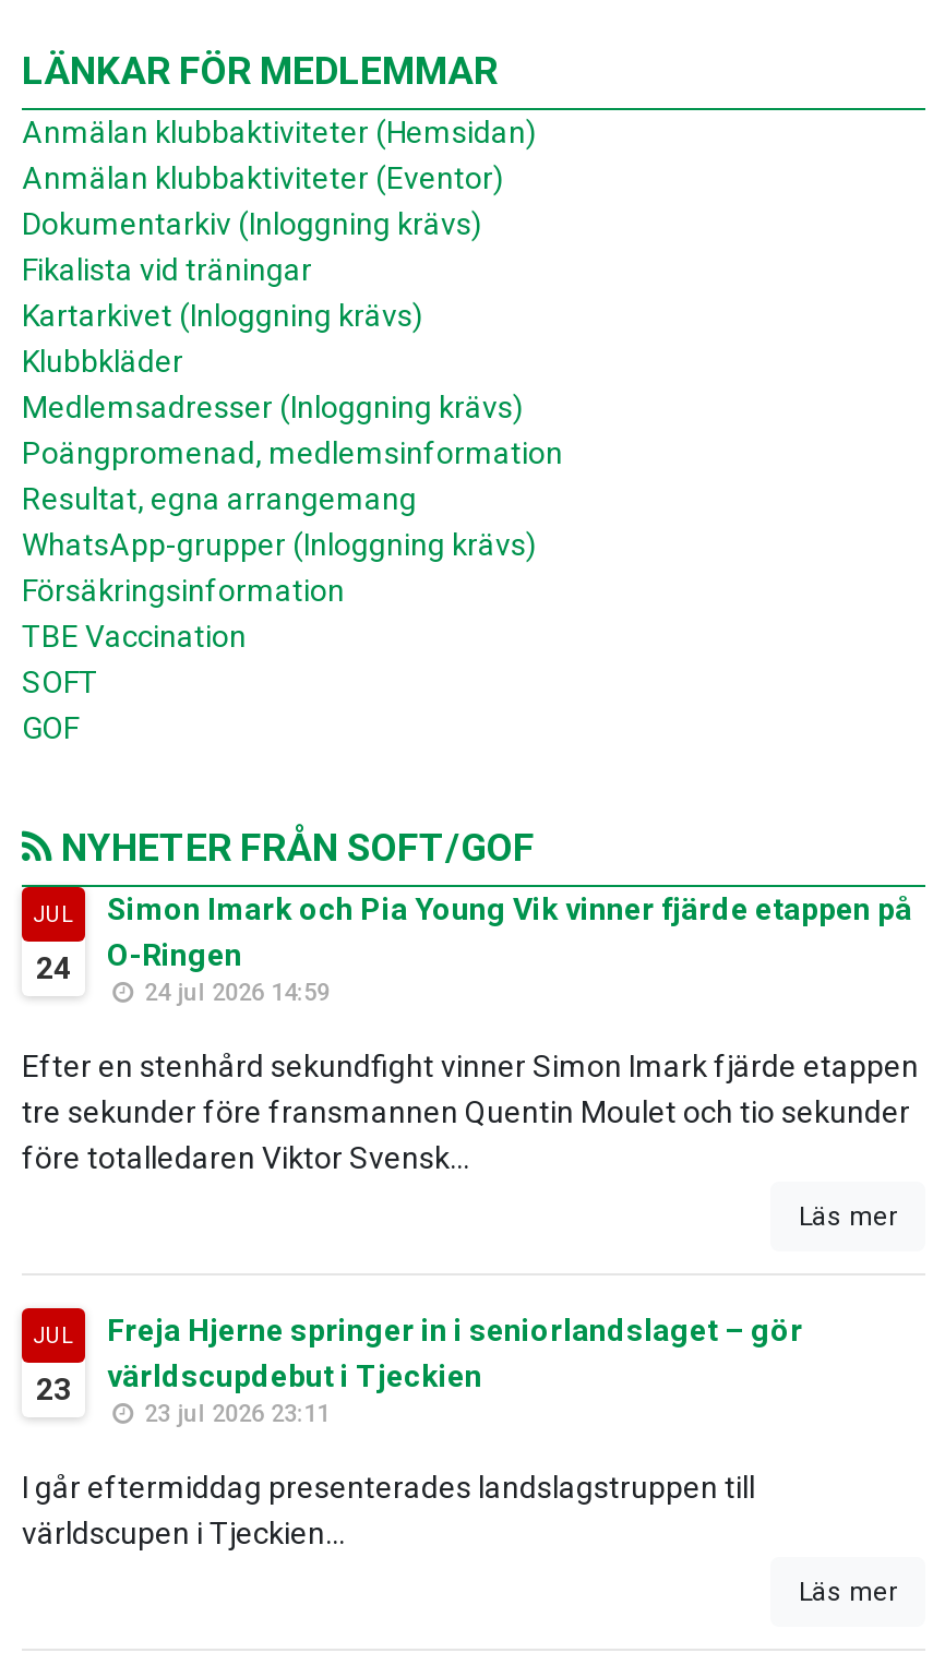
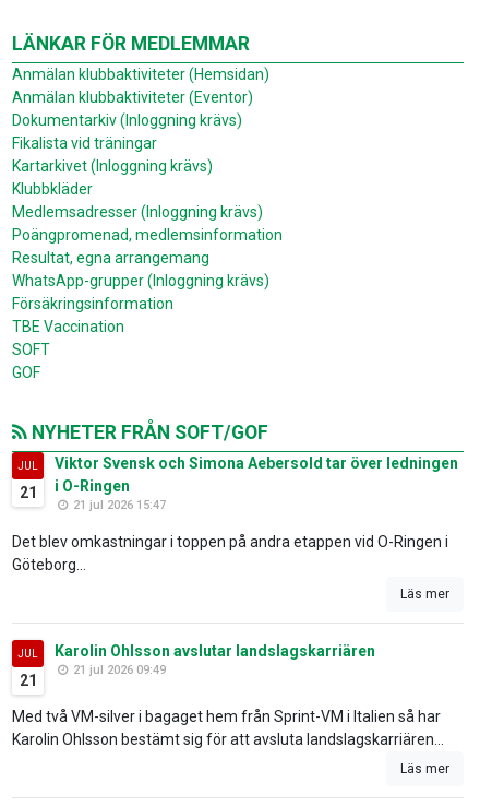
- Simon Imark och Pia Young Vik vinner fjärde etappen på
- O-Ringen
- 24 jul 2026 14:59
+ Viktor Svensk och Simona Aebersold tar över ledningen
+ i O-Ringen
+ 21 jul 2026 15:47

- 24
+ 21

- Efter en stenhård sekundfight vinner Simon Imark fjärde etappen
- tre sekunder före fransmannen Quentin Moulet och tio sekunder
- före totalledaren Viktor Svensk...
+ Det blev omkastningar i toppen på andra etappen vid O-Ringen i
+ Göteborg...

- Freja Hjerne springer in i seniorlandslaget – gör
- världscupdebut i Tjeckien
- 23 jul 2026 23:11
+ Karolin Ohlsson avslutar landslagskarriären
+ 21 jul 2026 09:49

- 23
+ 21

- I går eftermiddag presenterades landslagstruppen till
- världscupen i Tjeckien...
+ Med två VM-silver i bagaget hem från Sprint-VM i Italien så har
+ Karolin Ohlsson bestämt sig för att avsluta landslagskarriären...
